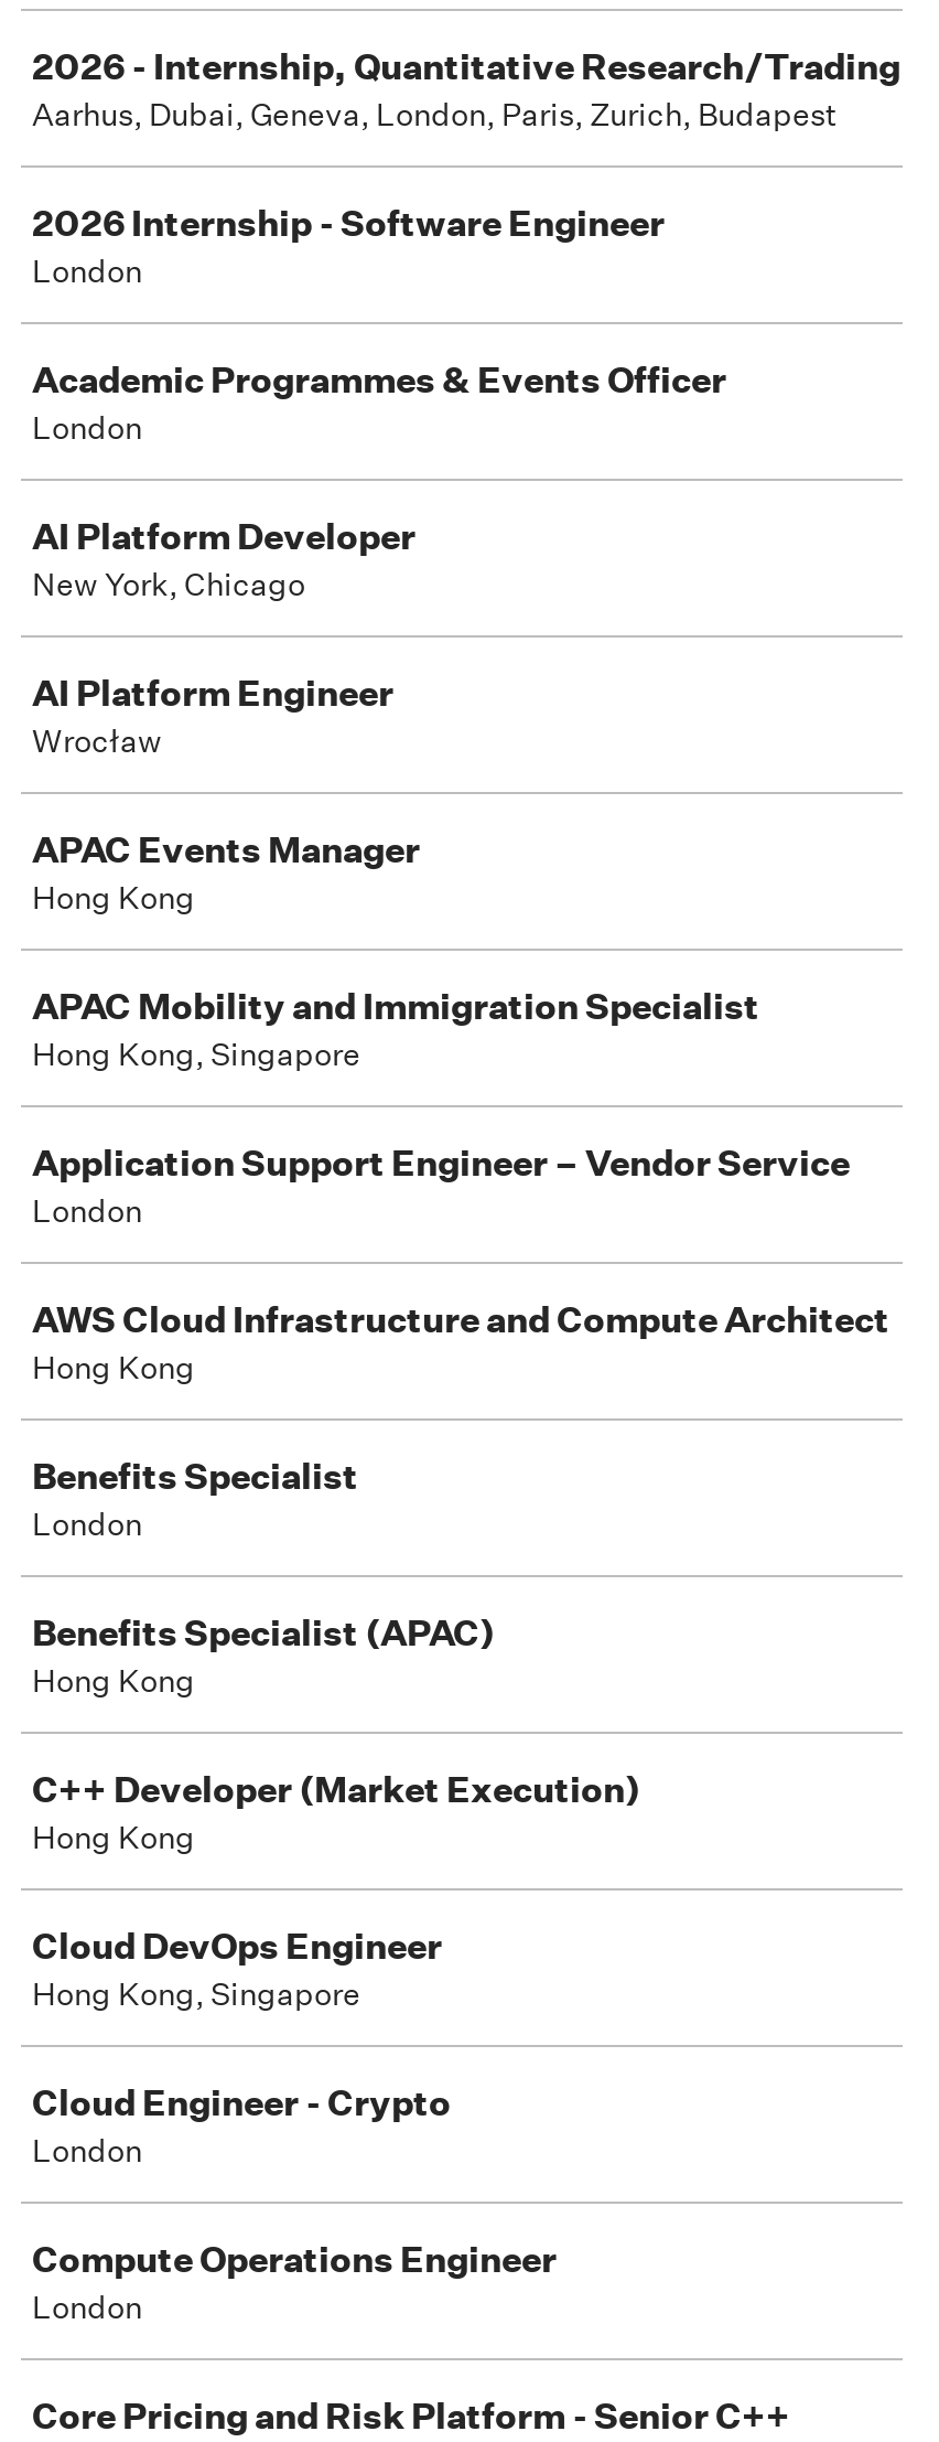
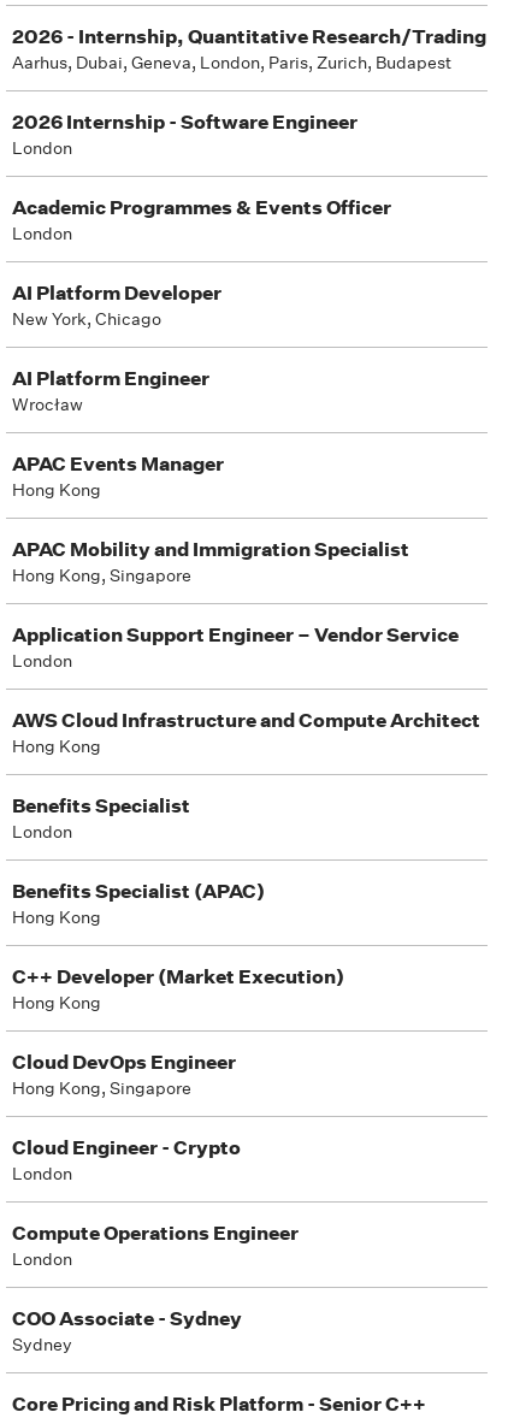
+ COO Associate - Sydney
+ Sydney
